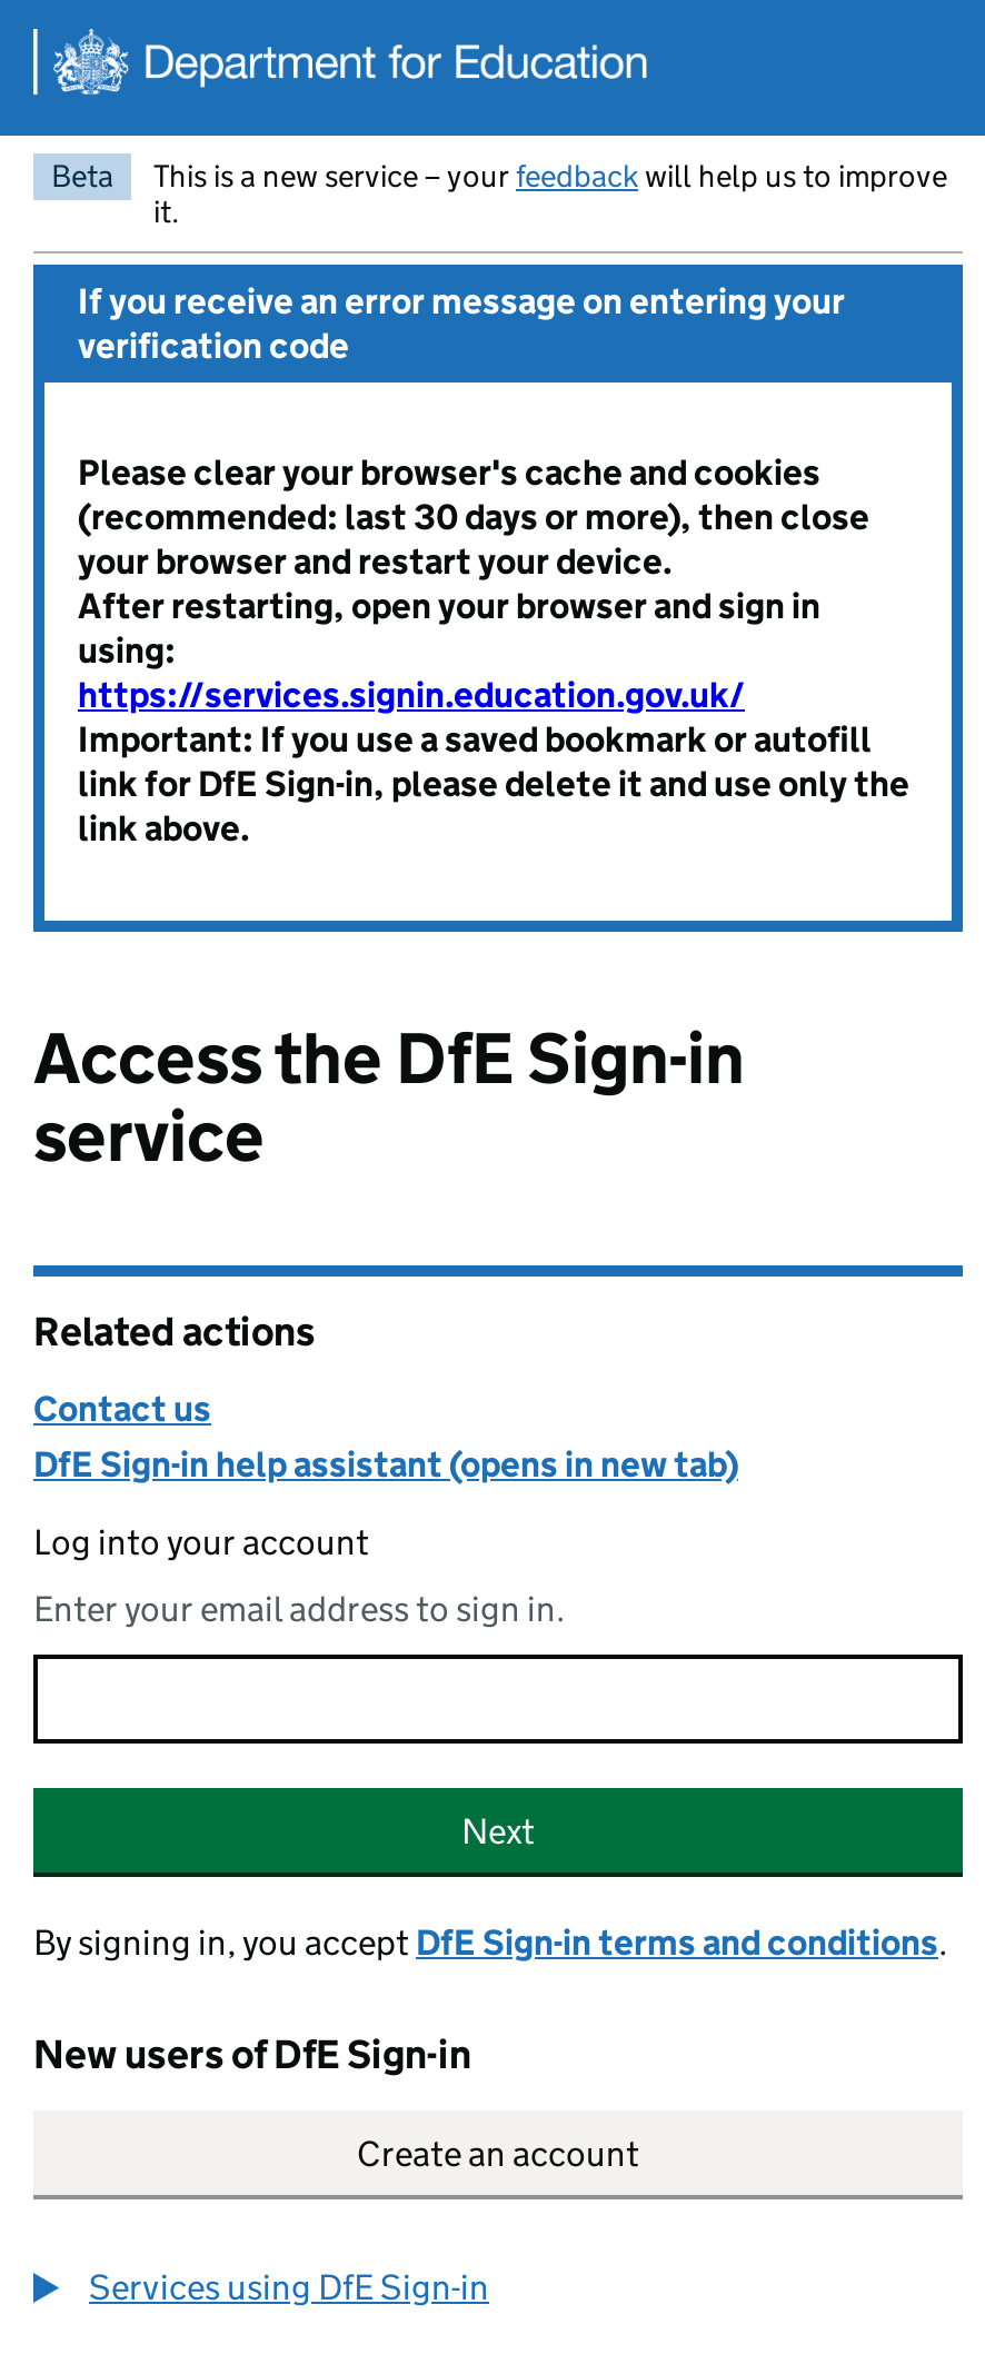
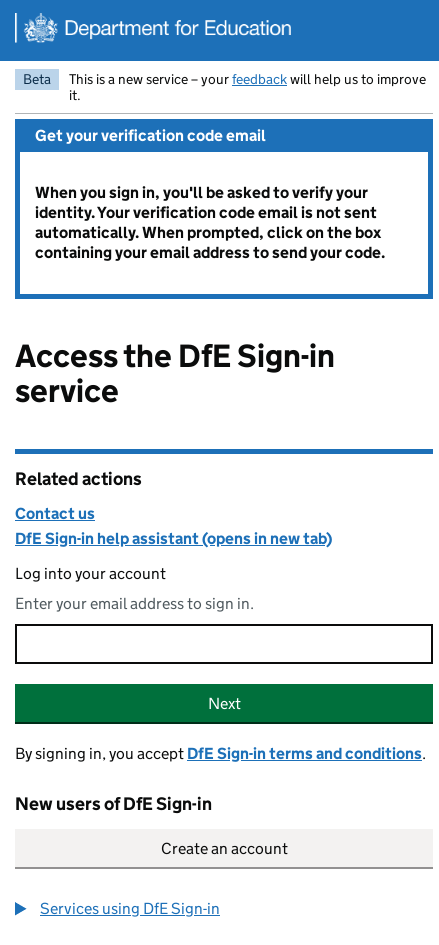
- If you receive an error message on entering your
- verification code
+ Get your verification code email

- Please clear your browser's cache and cookies
- (recommended: last 30 days or more), then close
- your browser and restart your device.
- After restarting, open your browser and sign in
- using:
- https://services.signin.education.gov.uk/
- Important: If you use a saved bookmark or autofill
- link for DfE Sign-in, please delete it and use only the
- link above.
+ When you sign in, you'll be asked to verify your
+ identity. Your verification code email is not sent
+ automatically. When prompted, click on the box
+ containing your email address to send your code.
